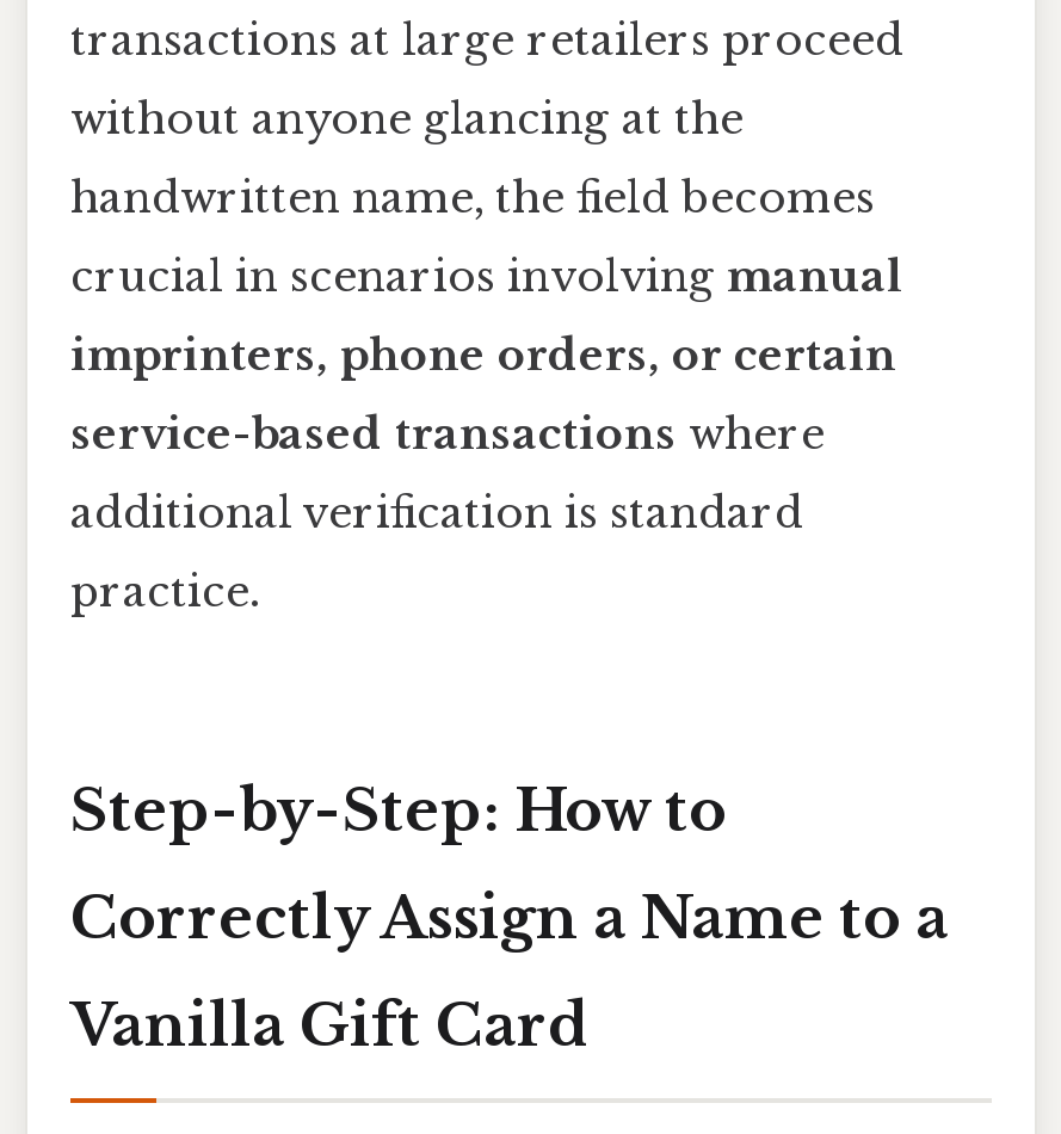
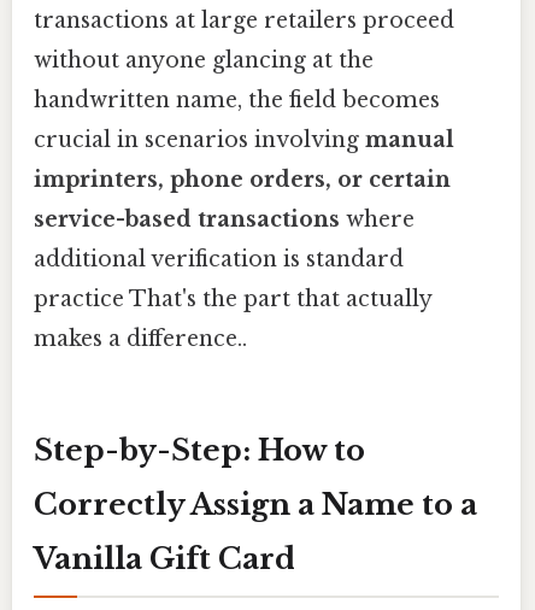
- practice.
+ practice That's the part that actually
+ makes a difference..
